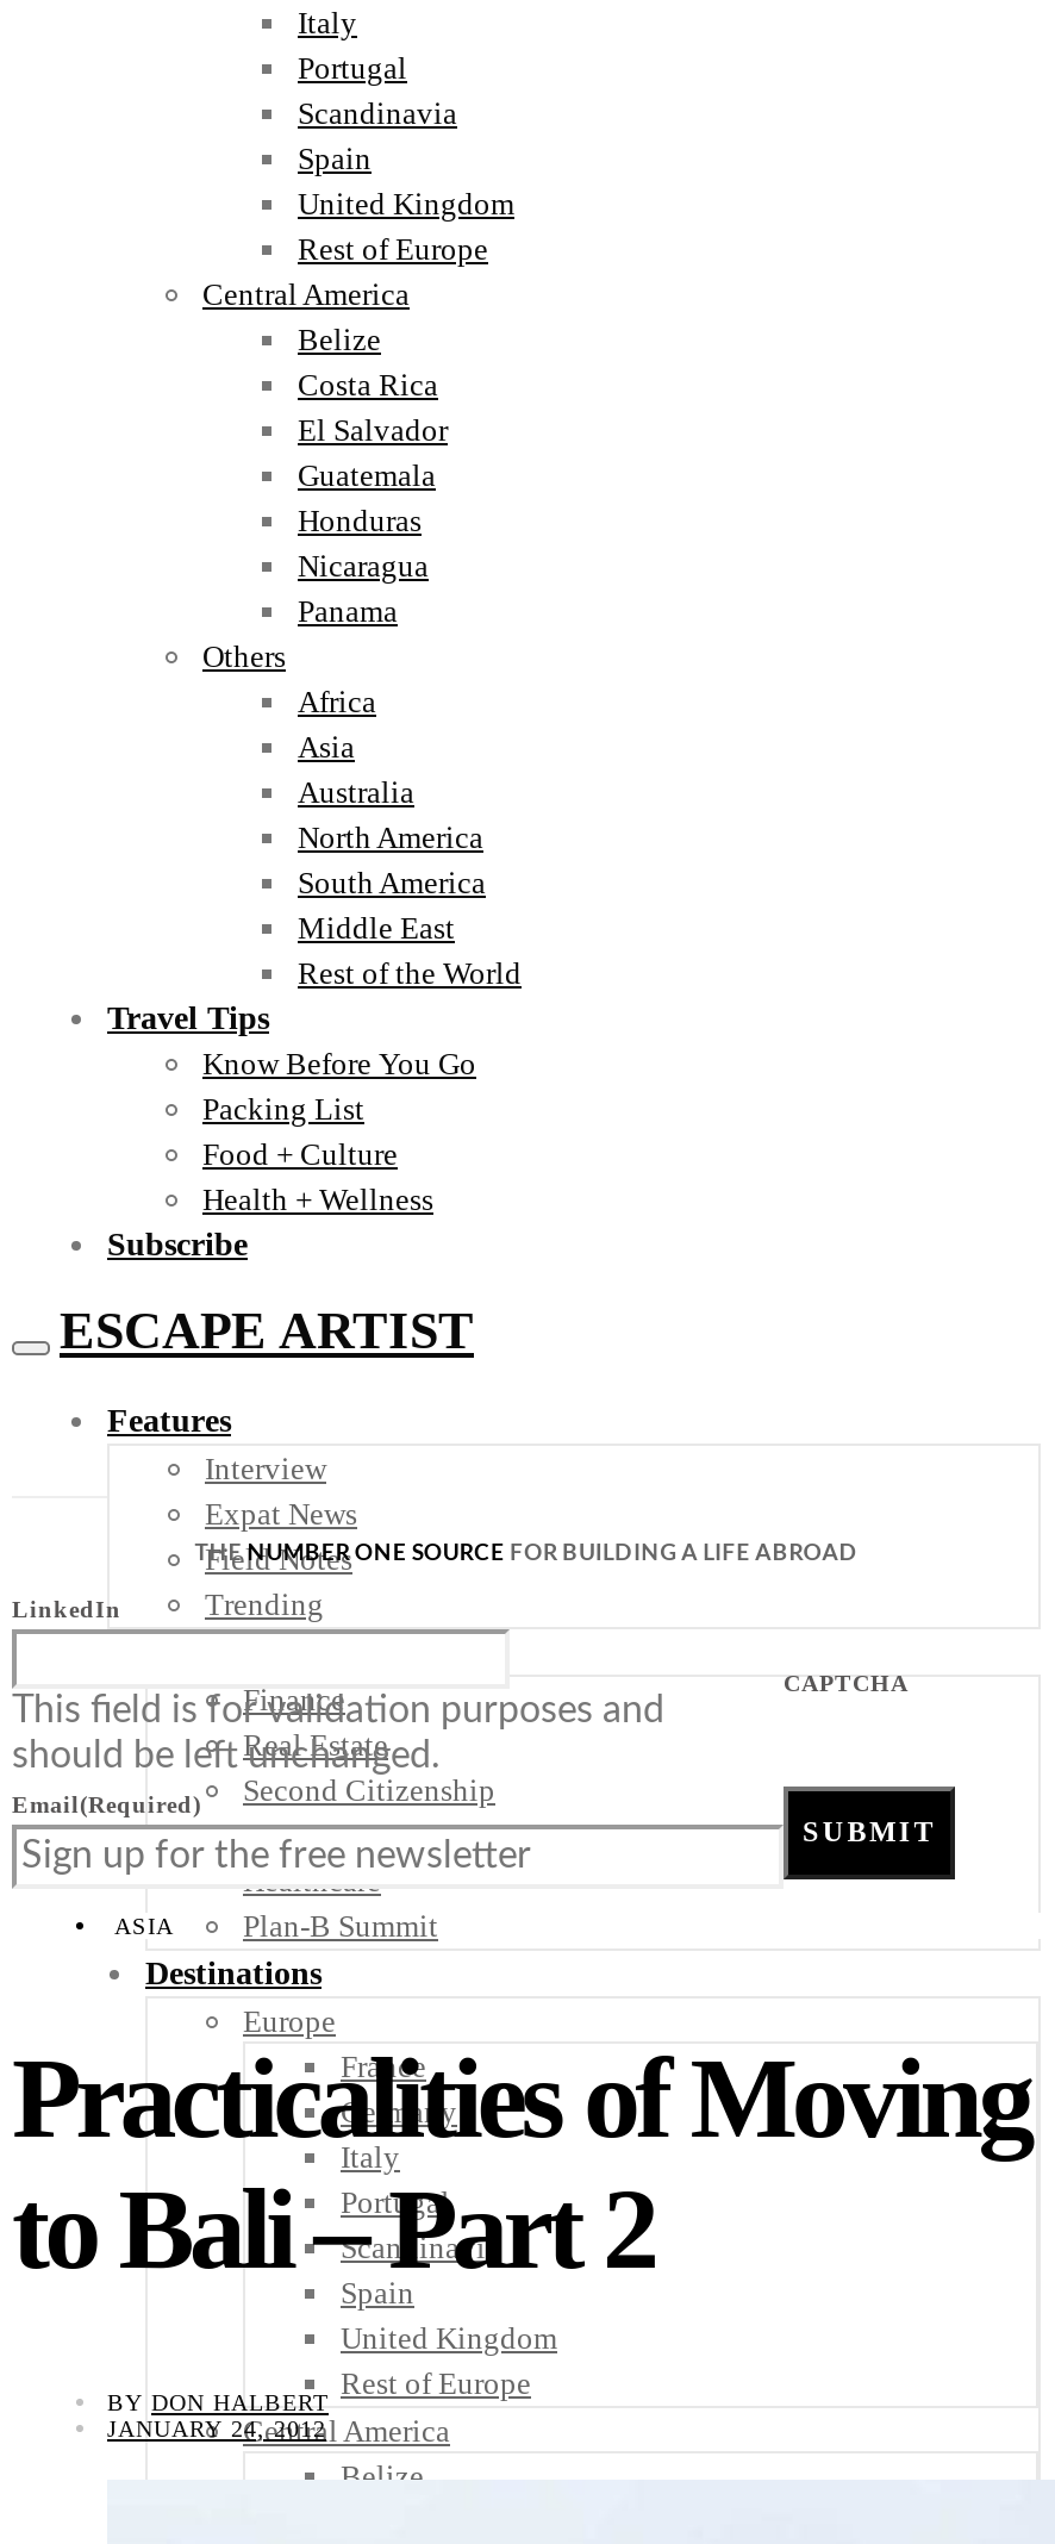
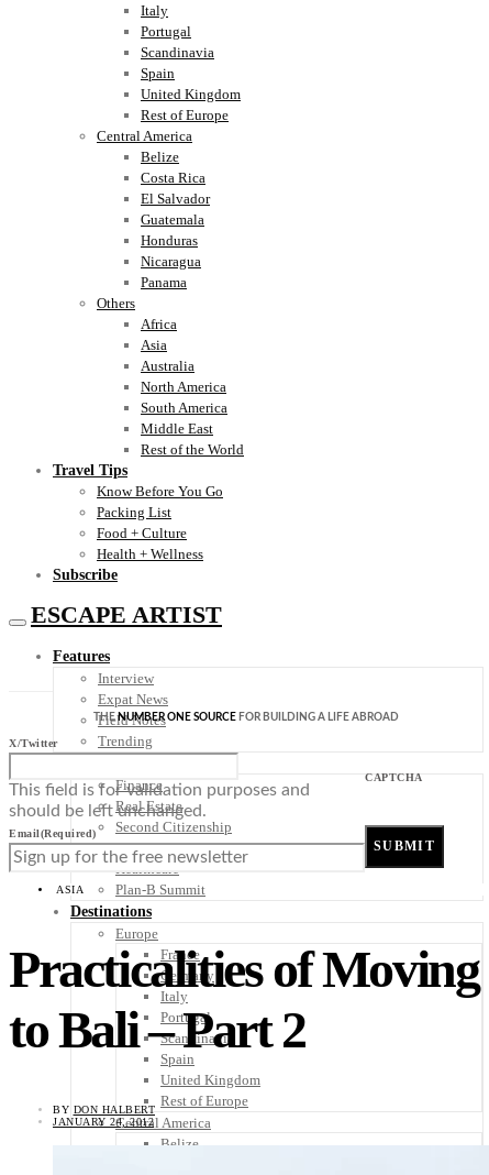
- LinkedIn
+ X/Twitter
